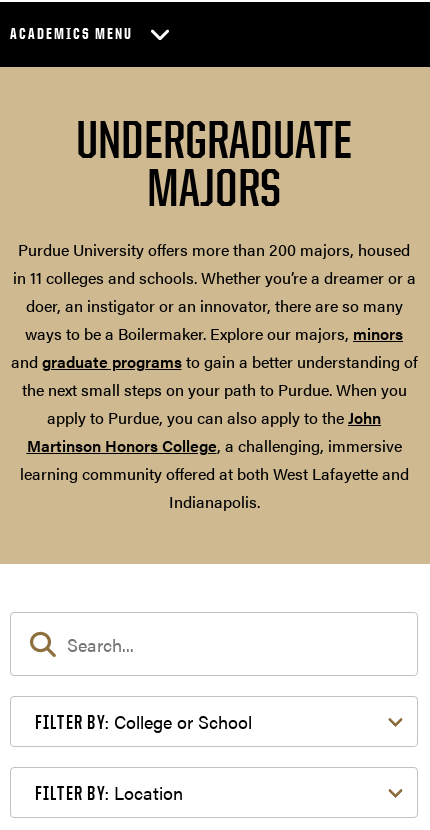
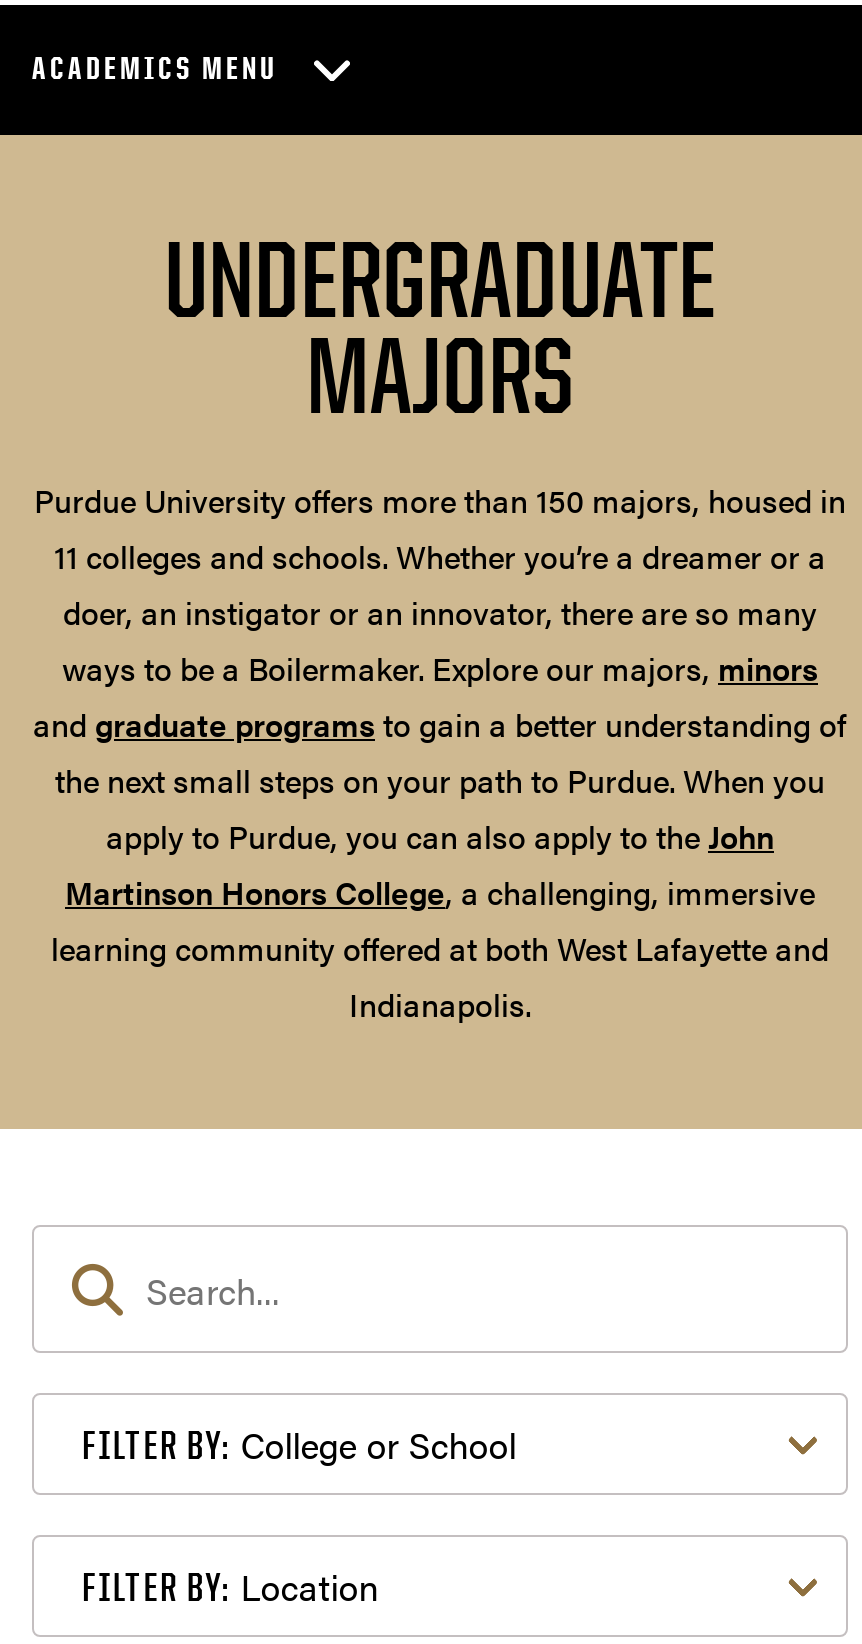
- Purdue University offers more than 200 majors, housed
- in 11 colleges and schools. Whether you’re a dreamer or a
+ Purdue University offers more than 150 majors, housed in
+ 11 colleges and schools. Whether you’re a dreamer or a
